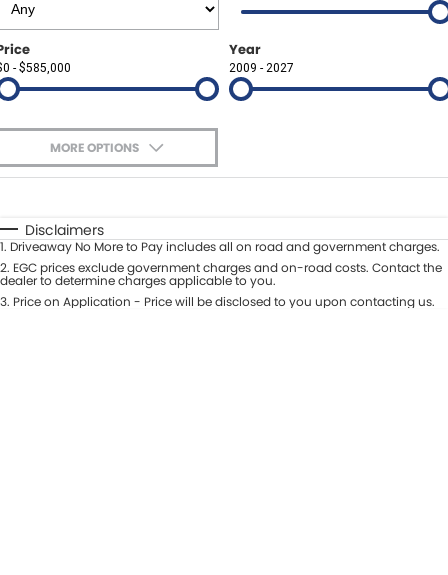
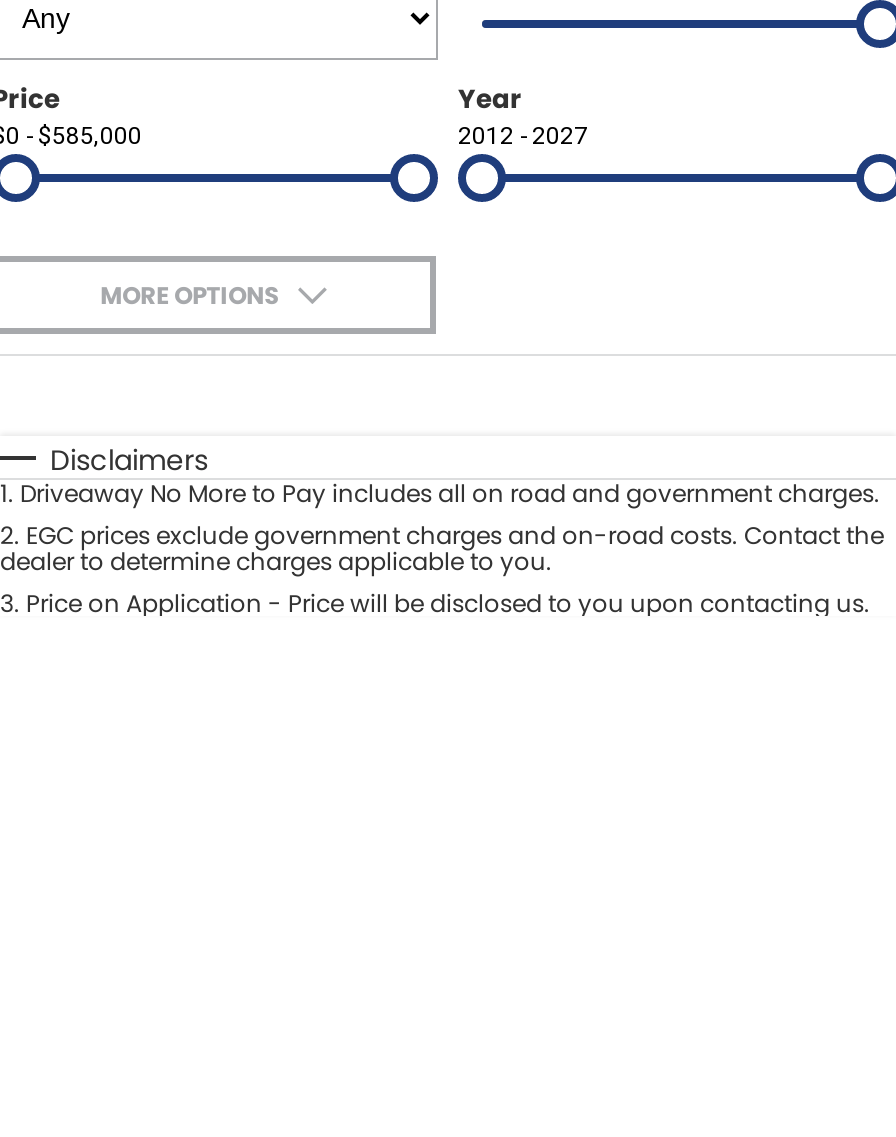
- 2009 - 2027
+ 2012 - 2027
